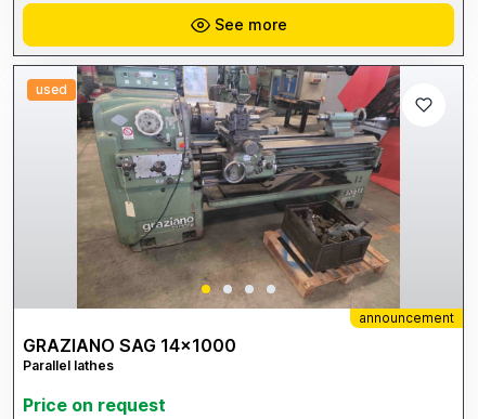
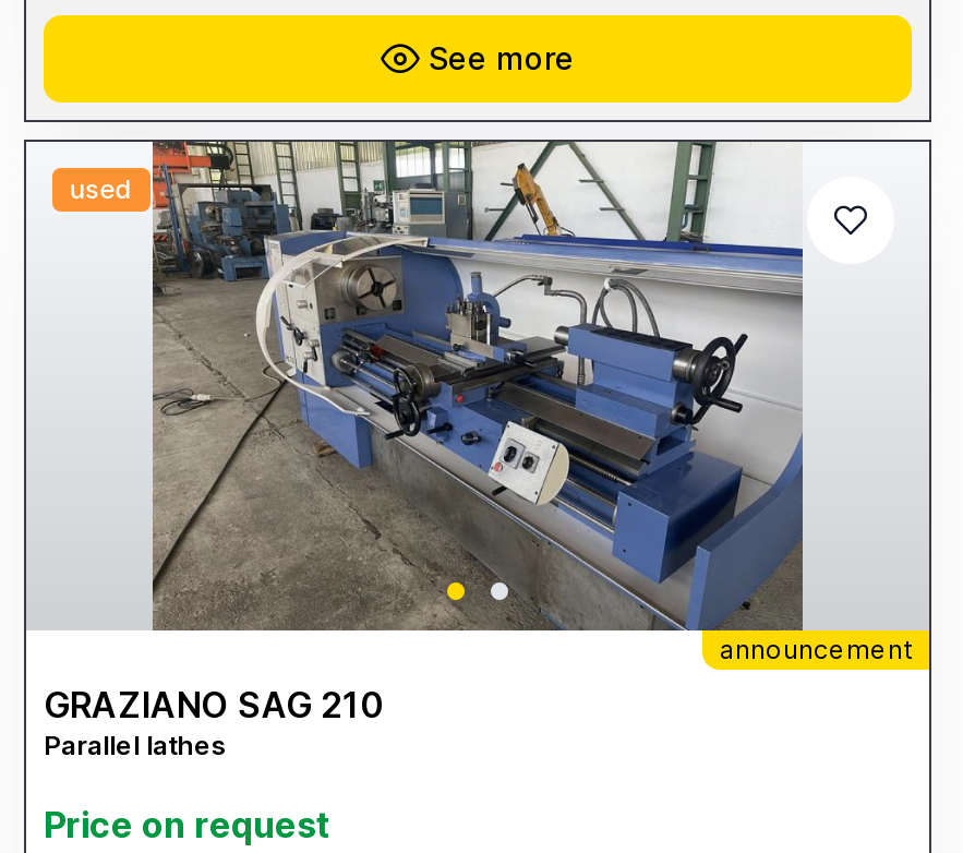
- [image]
- GRAZIANO SAG 14x1000
+ [image]
+ GRAZIANO SAG 210
